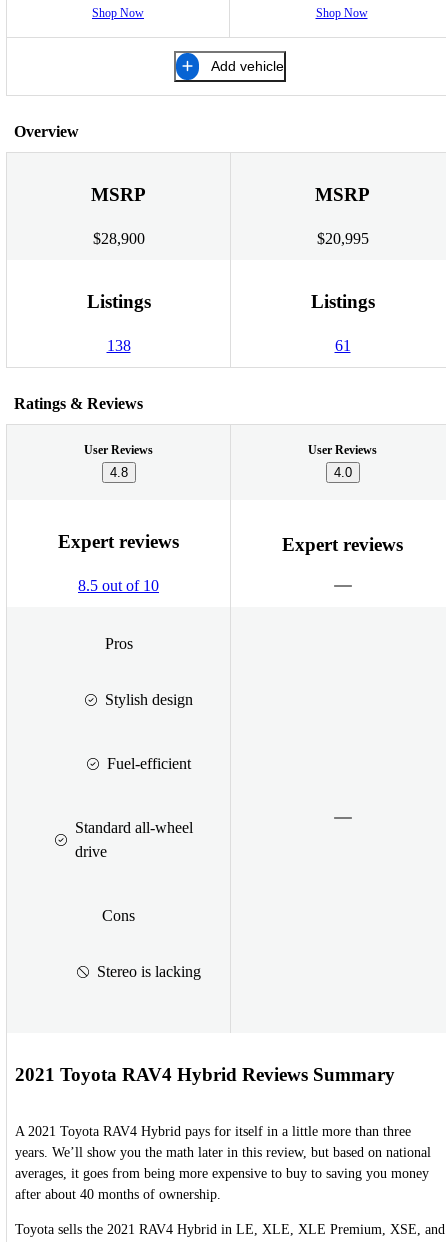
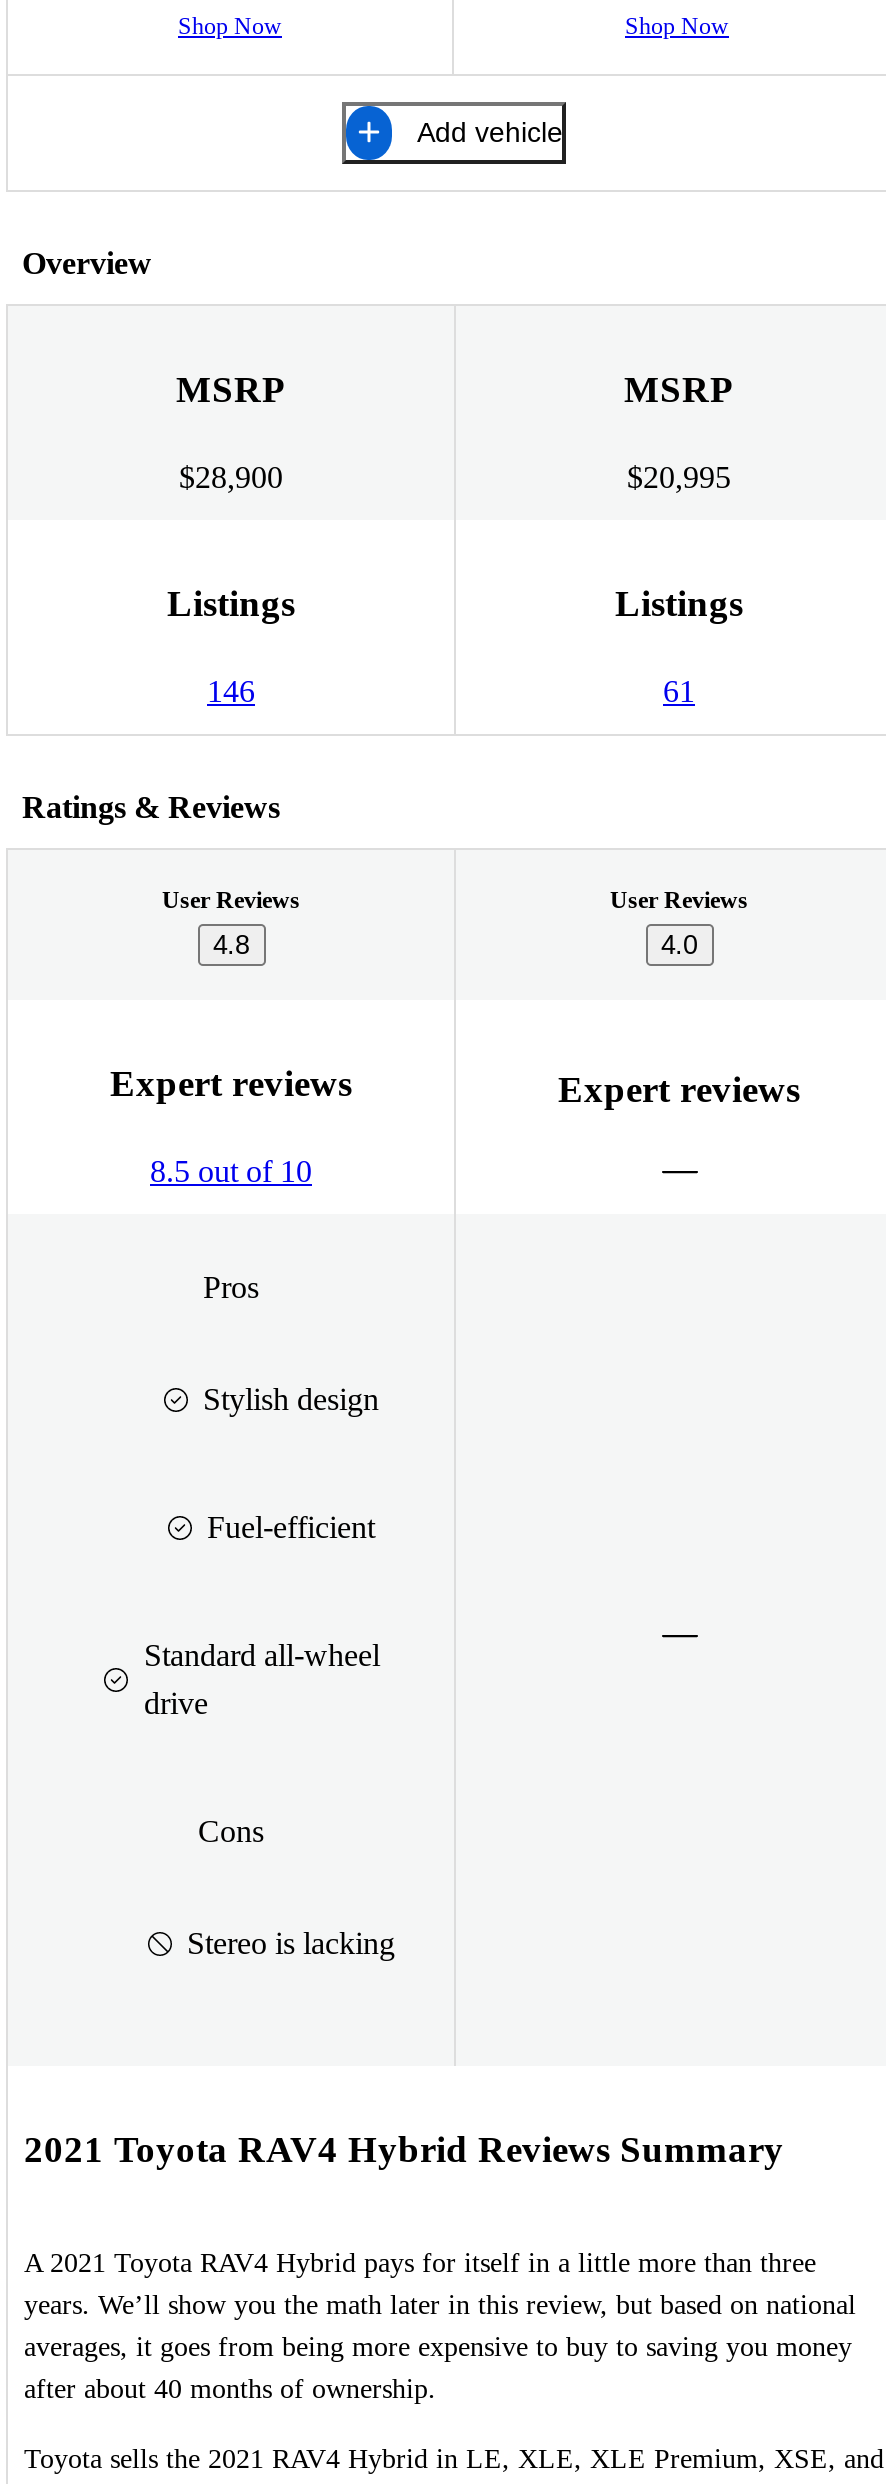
- 138
+ 146
